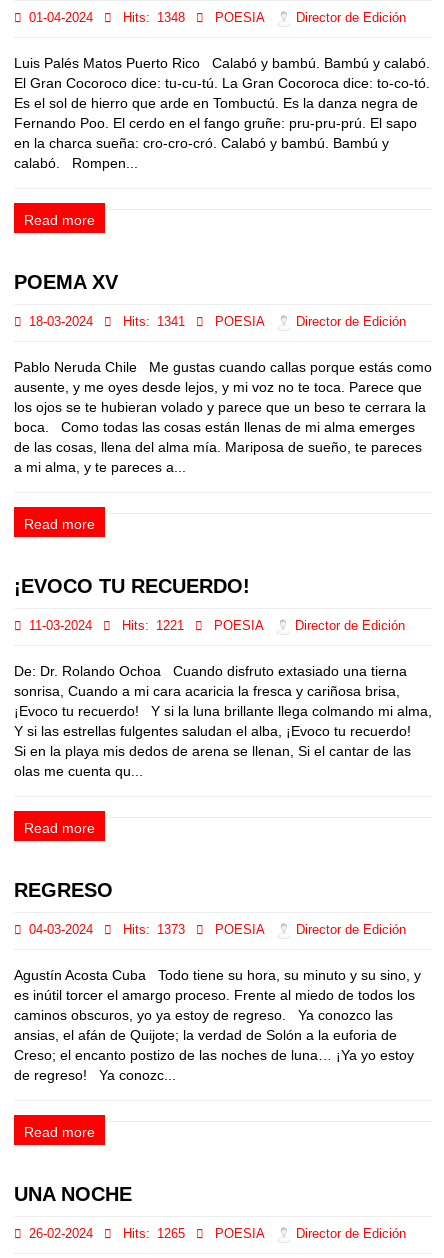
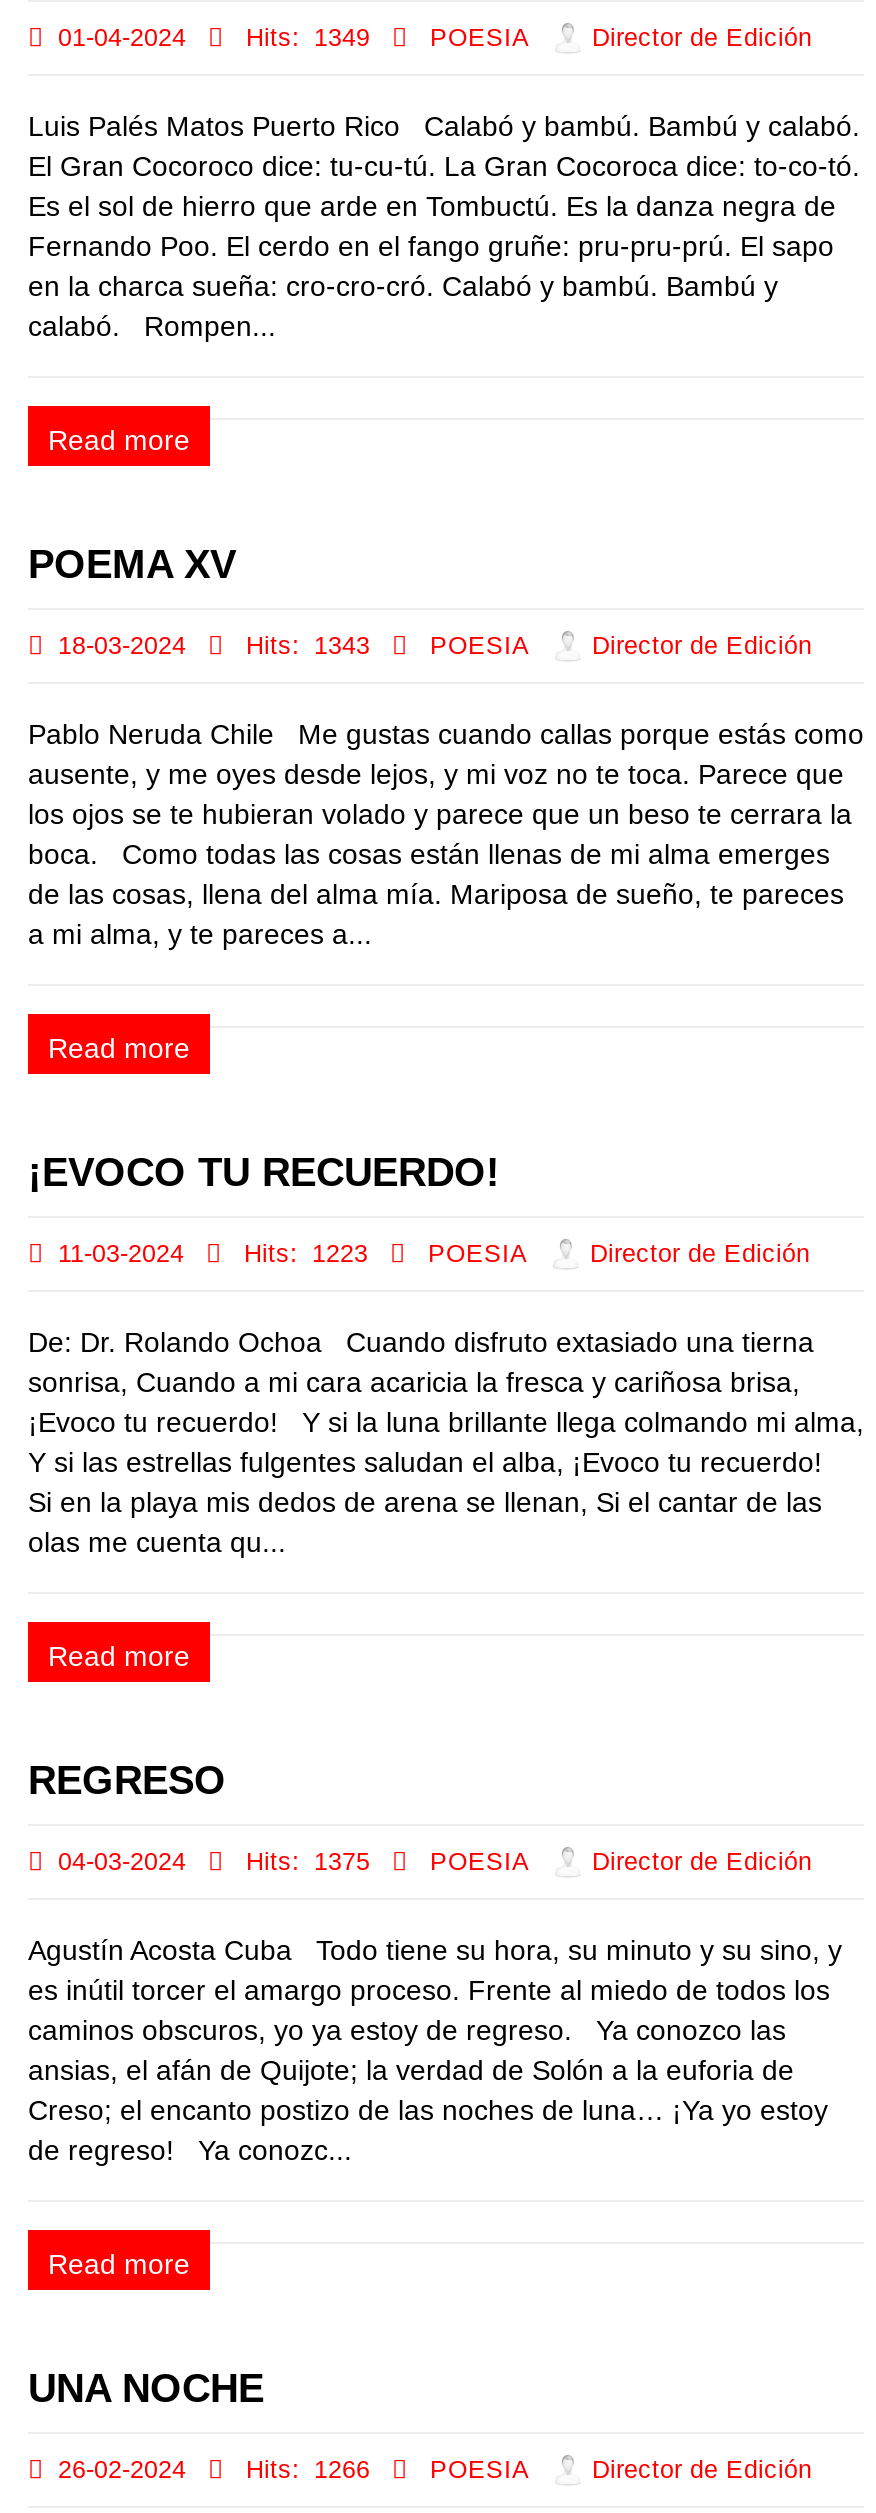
- Hits: 1348
+ Hits: 1349

- Hits: 1341
+ Hits: 1343

- Hits: 1221
+ Hits: 1223

- Hits: 1373
+ Hits: 1375

- Hits: 1265
+ Hits: 1266
